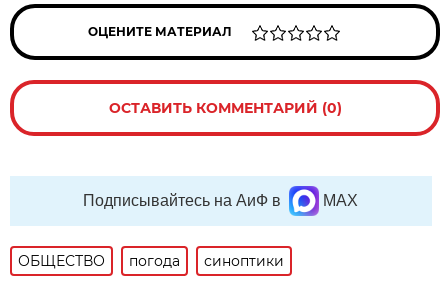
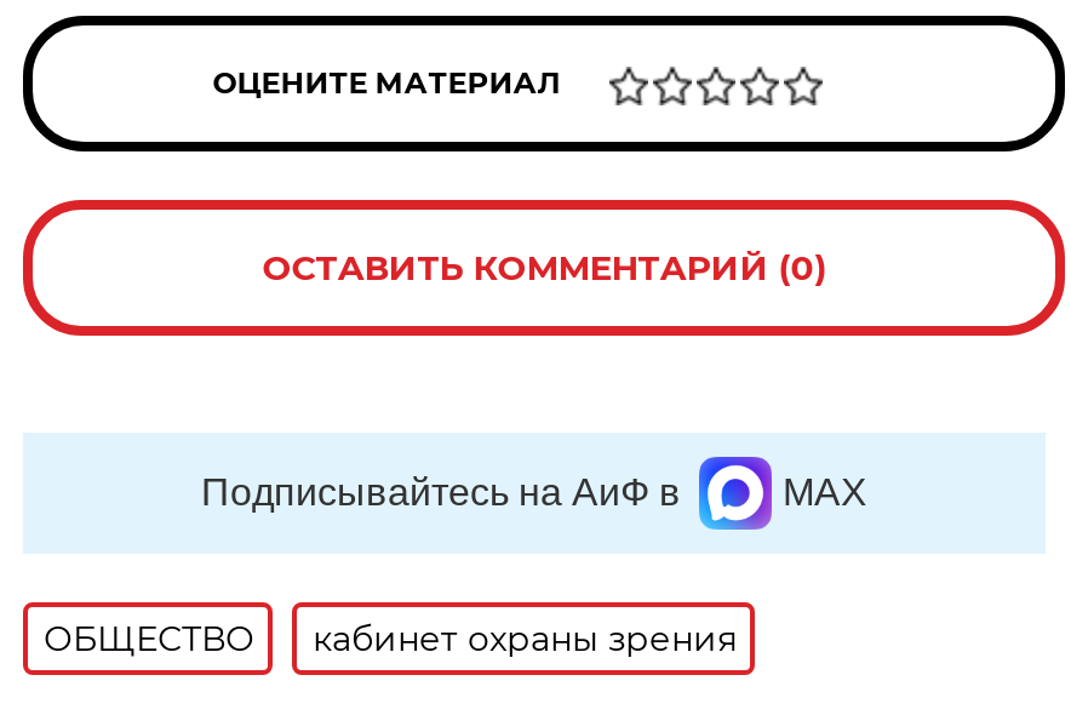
- погода
- синоптики
+ кабинет охраны зрения
